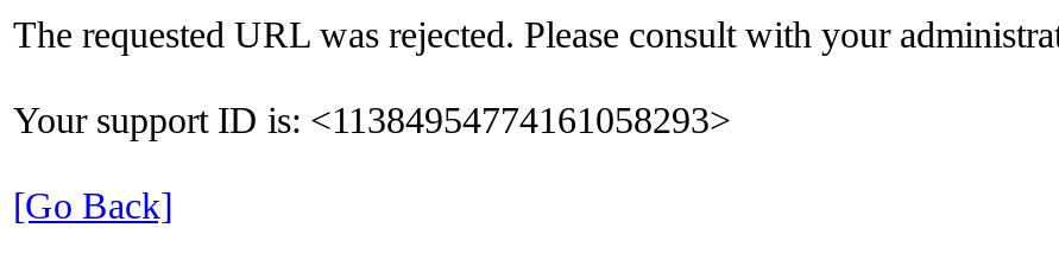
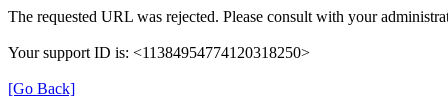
- Your support ID is: <11384954774161058293>
+ Your support ID is: <11384954774120318250>
